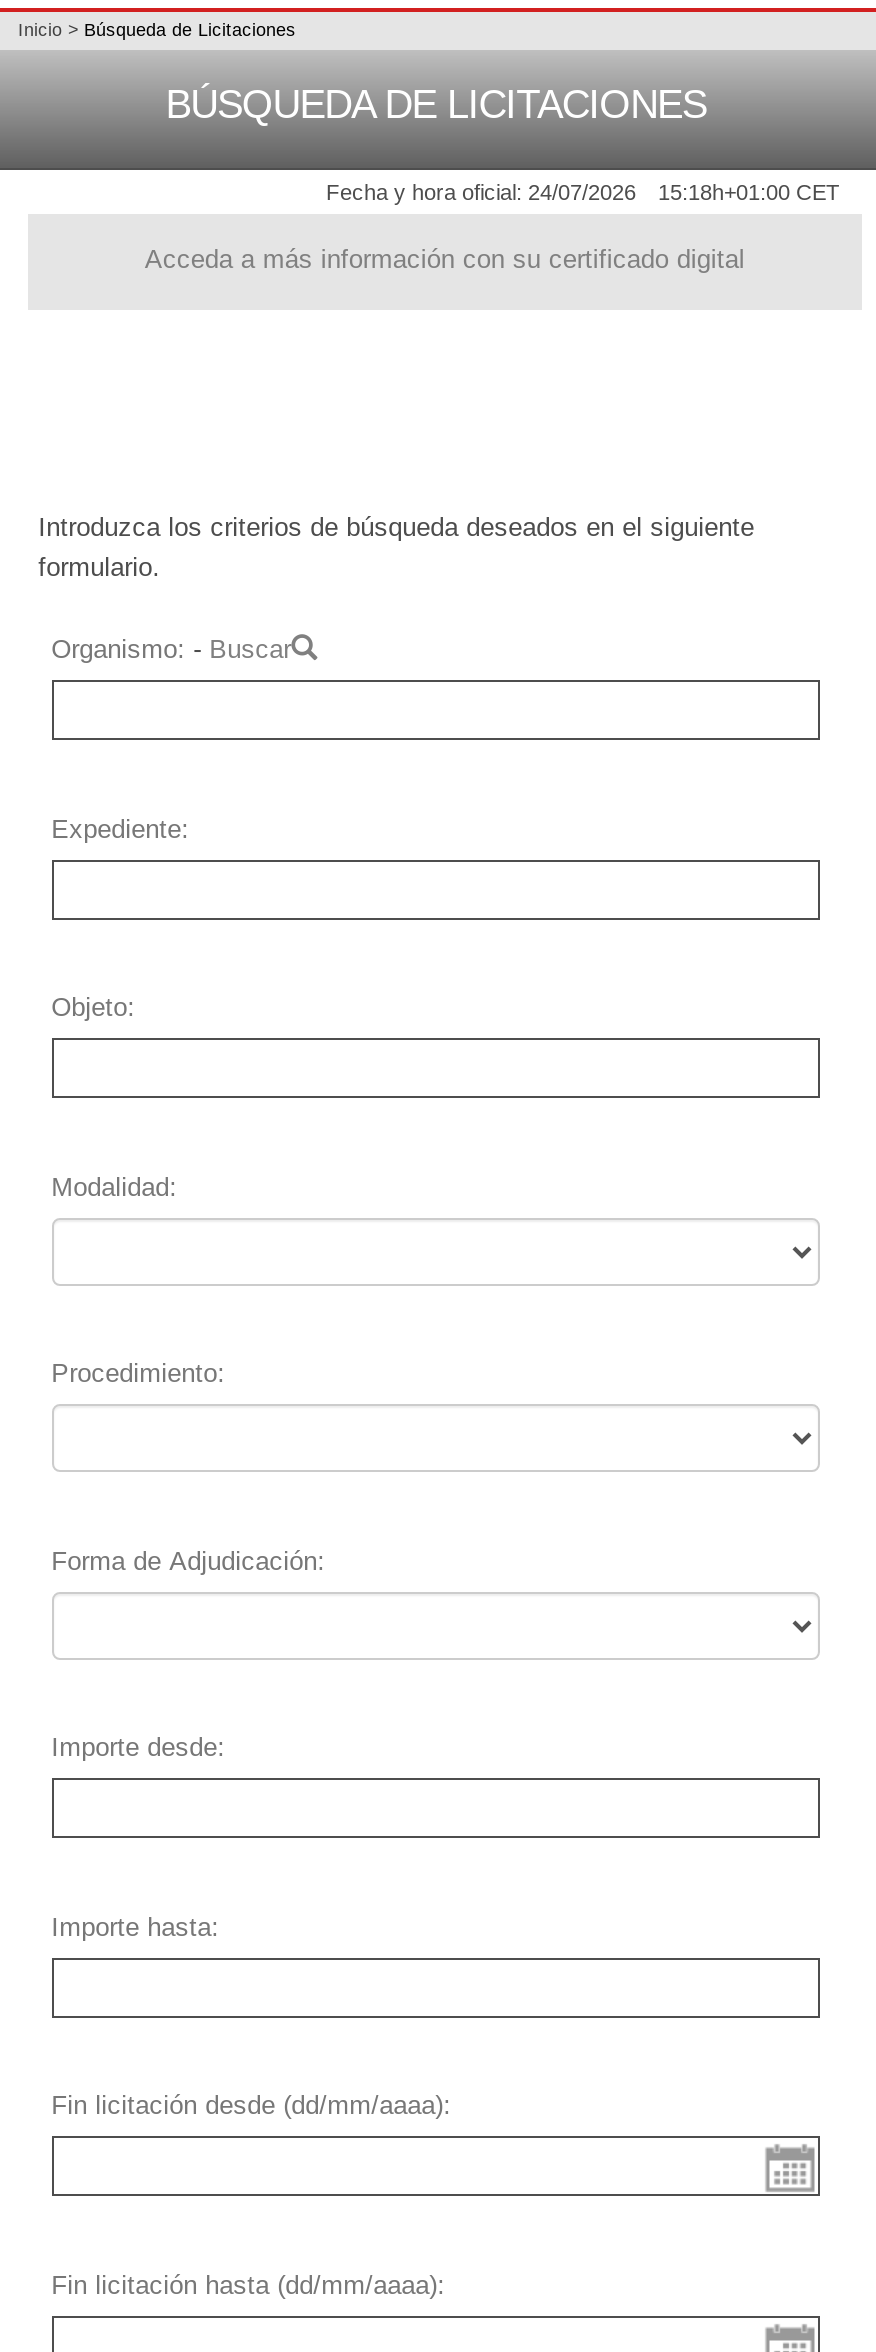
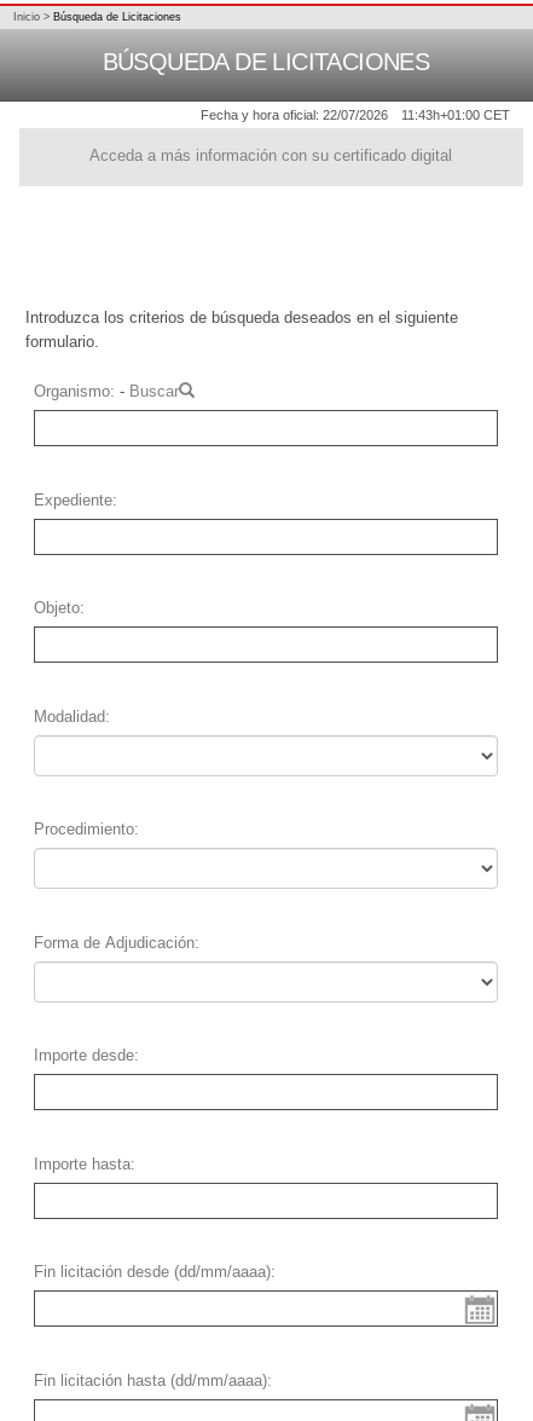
- Fecha y hora oficial: 24/07/2026
+ Fecha y hora oficial: 22/07/2026

- 15:18h+01:00 CET
+ 11:43h+01:00 CET
